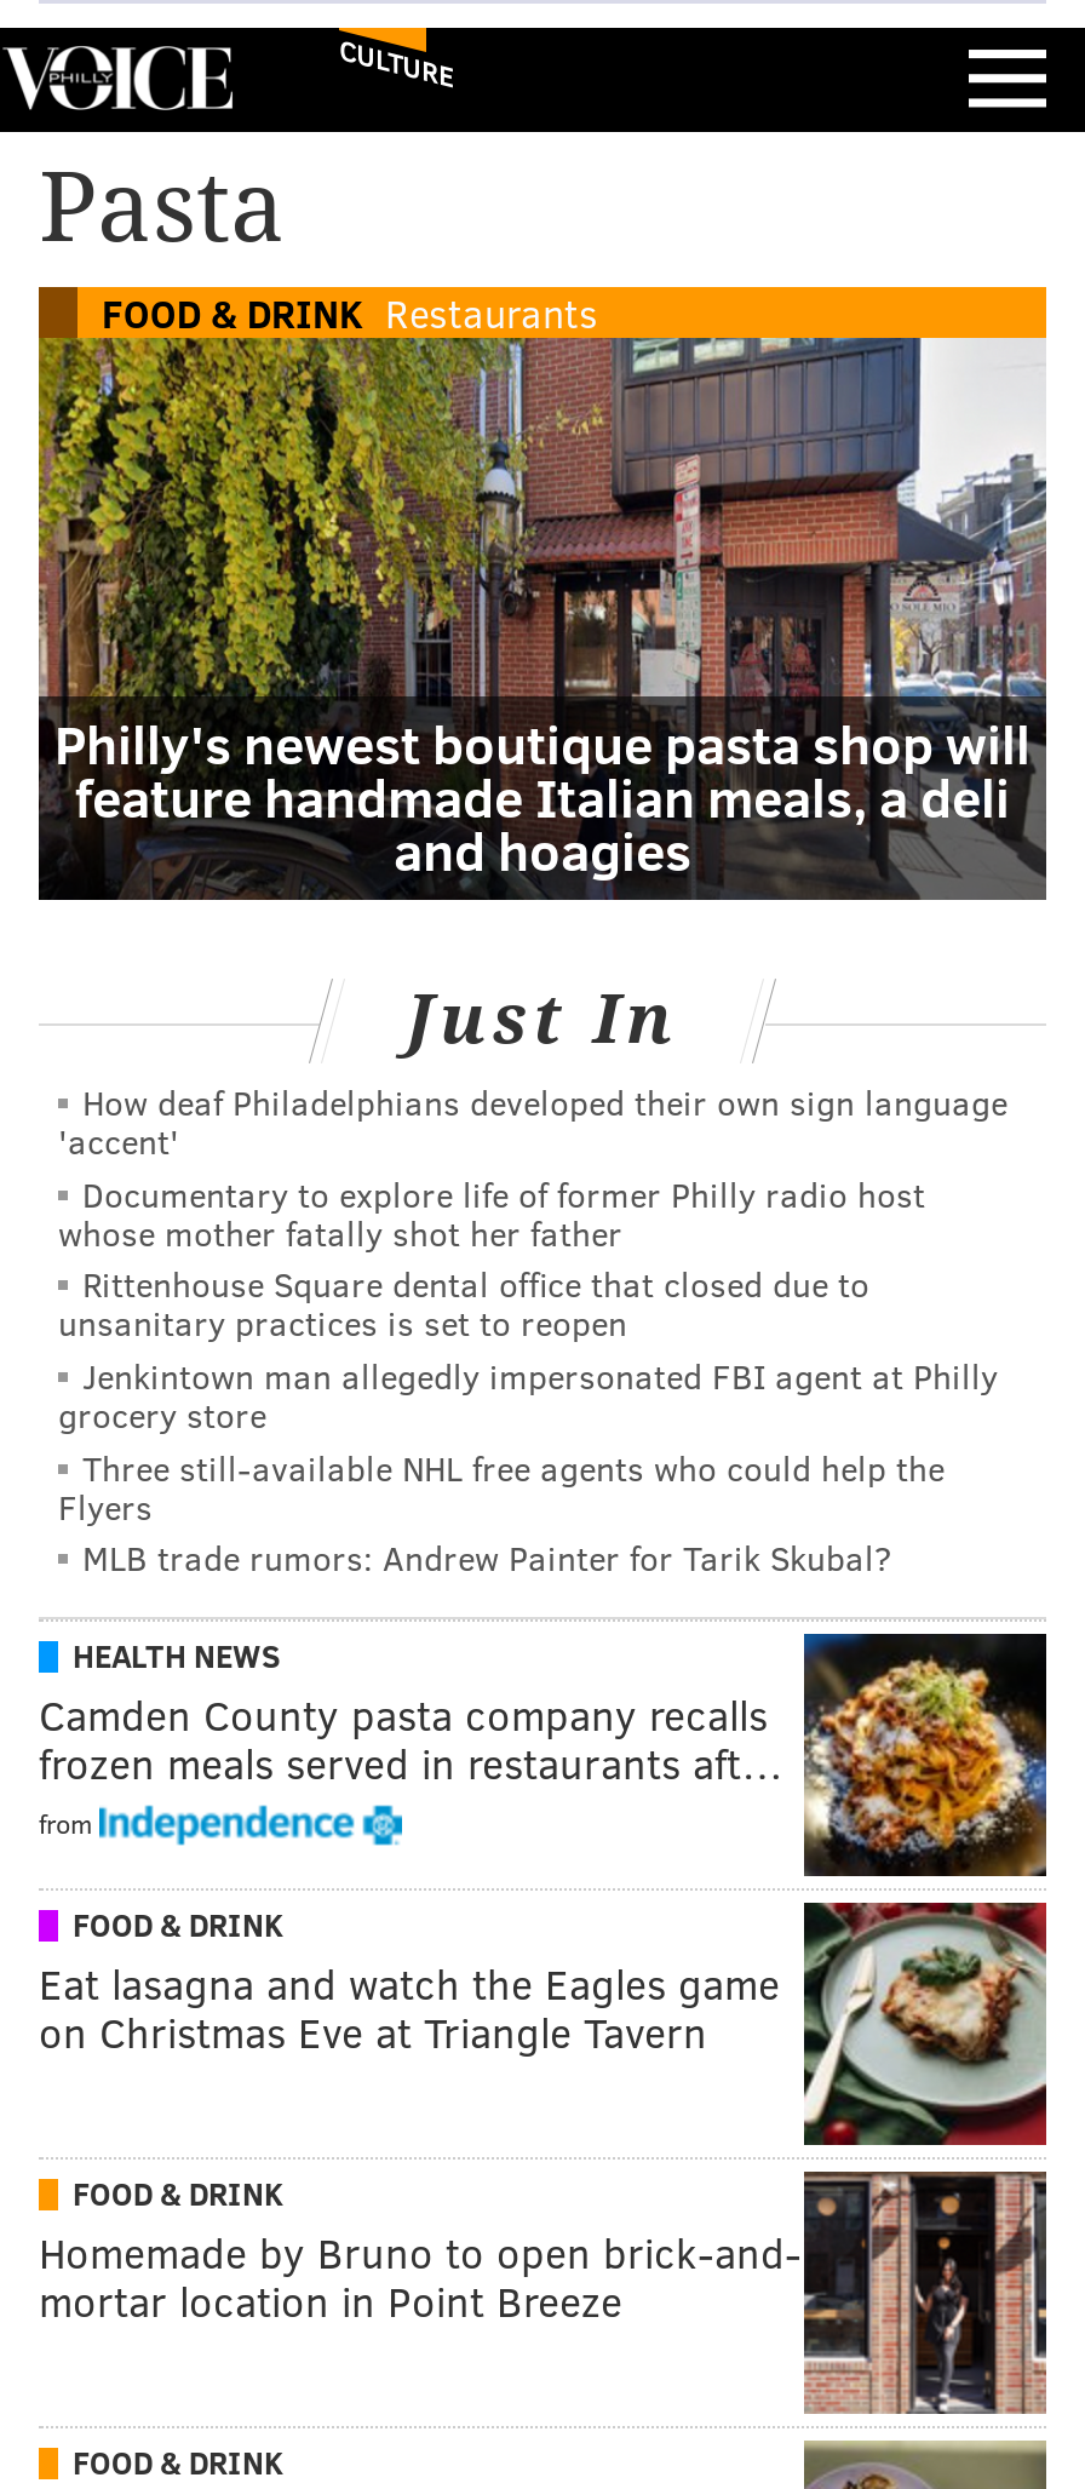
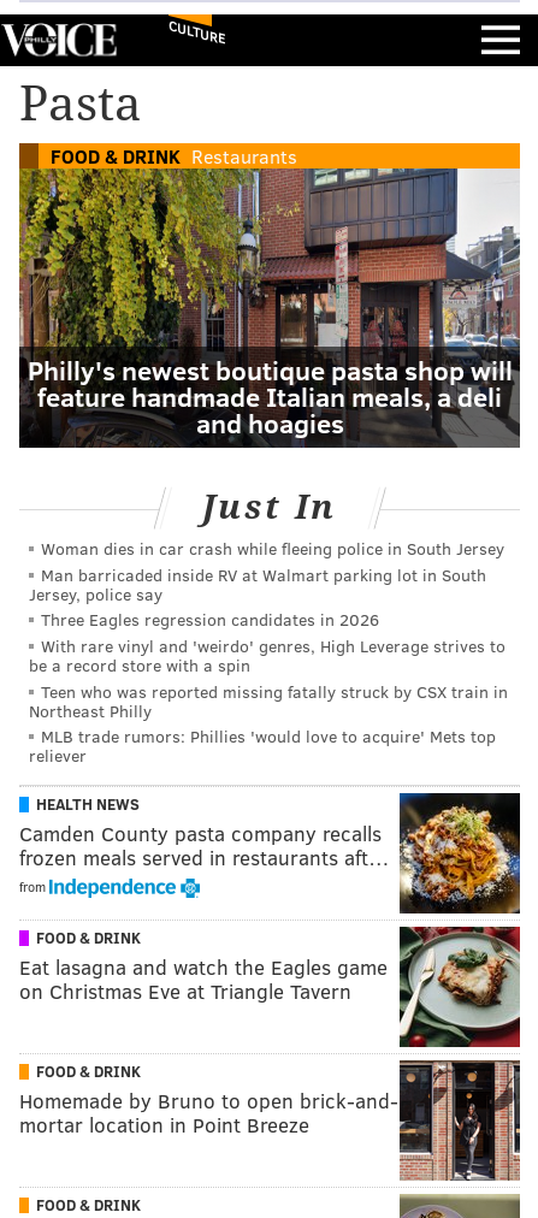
- How deaf Philadelphians developed their own sign language
- 'accent'
- Documentary to explore life of former Philly radio host
- whose mother fatally shot her father
- Rittenhouse Square dental office that closed due to
- unsanitary practices is set to reopen
- Jenkintown man allegedly impersonated FBI agent at Philly
- grocery store
- Three still-available NHL free agents who could help the
- Flyers
- MLB trade rumors: Andrew Painter for Tarik Skubal?
+ Woman dies in car crash while fleeing police in South Jersey
+ Man barricaded inside RV at Walmart parking lot in South
+ Jersey, police say
+ Three Eagles regression candidates in 2026
+ With rare vinyl and 'weirdo' genres, High Leverage strives to
+ be a record store with a spin
+ Teen who was reported missing fatally struck by CSX train in
+ Northeast Philly
+ MLB trade rumors: Phillies 'would love to acquire' Mets top
+ reliever
